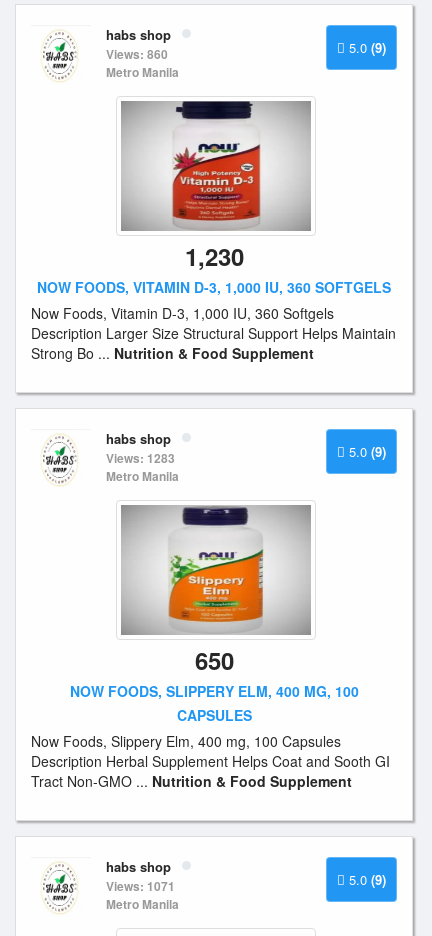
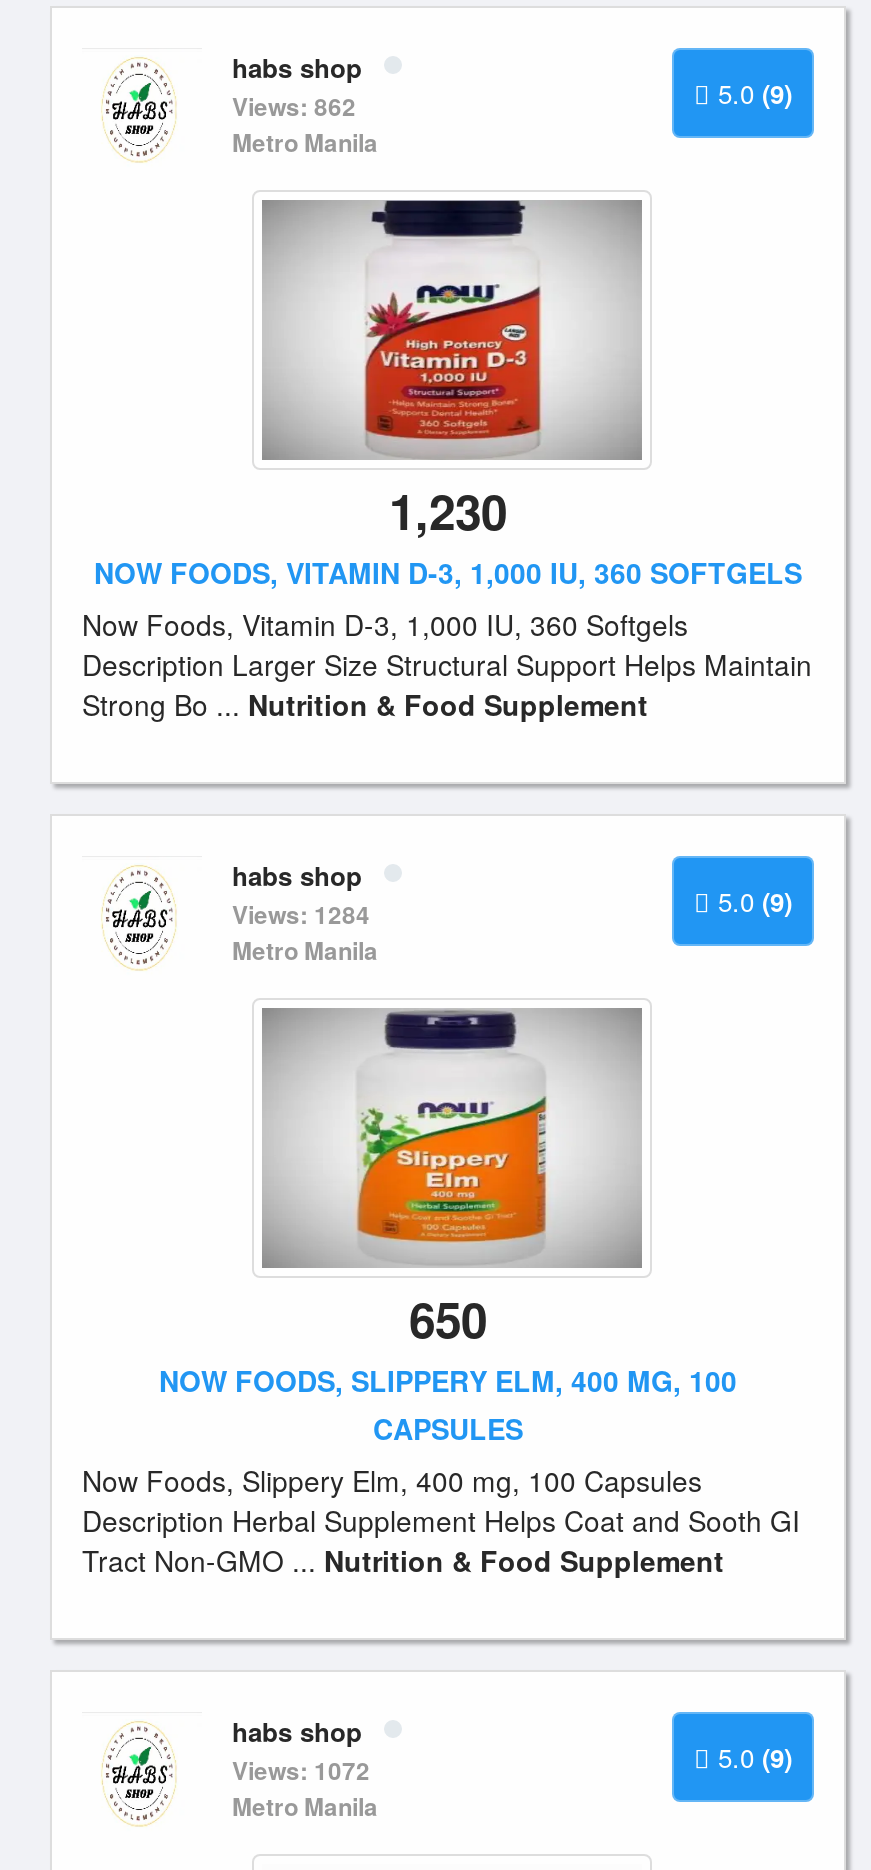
- Views: 860
+ Views: 862

- Views: 1283
+ Views: 1284

- Views: 1071
+ Views: 1072
